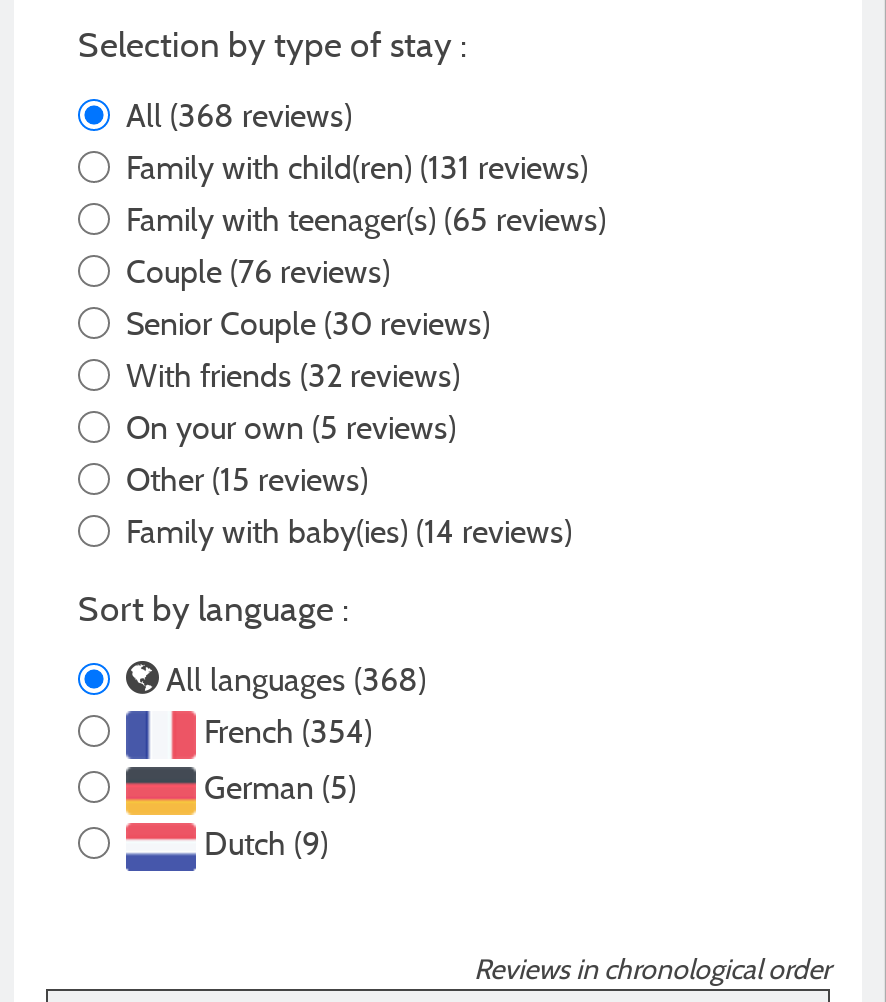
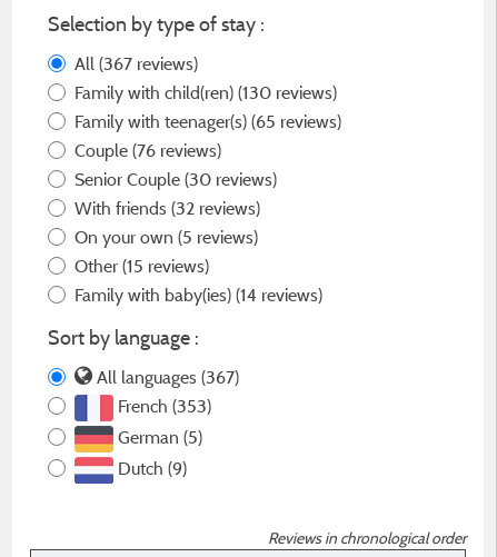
- All (368 reviews)
+ All (367 reviews)

- Family with child(ren) (131 reviews)
+ Family with child(ren) (130 reviews)

- All languages (368)
+ All languages (367)

- French (354)
+ French (353)
